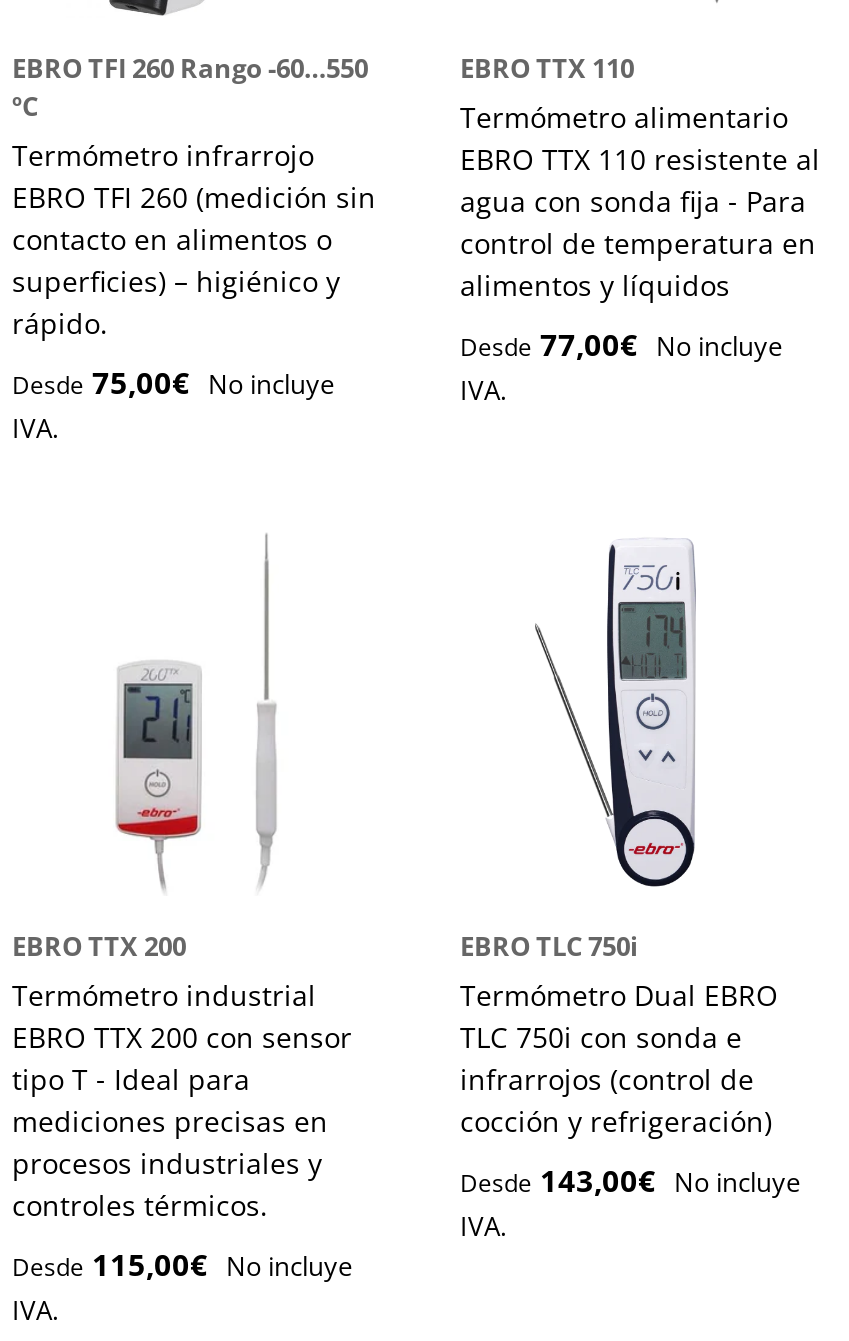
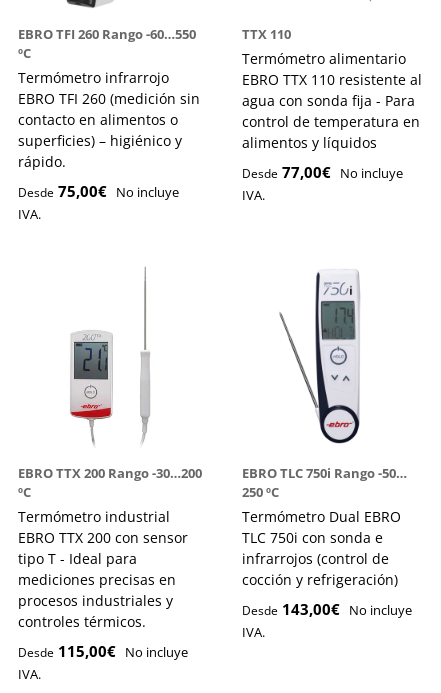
- EBRO TTX 110
+ TTX 110

- EBRO TTX 200
+ EBRO TTX 200 Rango -30…200
+ ºC

- EBRO TLC 750i
+ EBRO TLC 750i Rango -50…
+ 250 ºC
